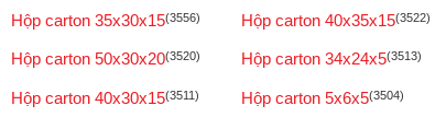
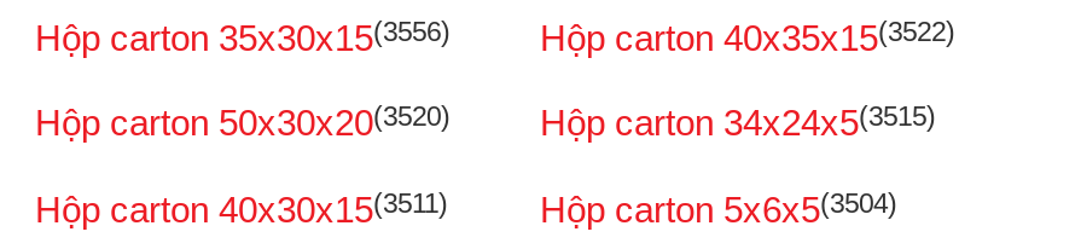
- Hộp carton 34x24x5(3513)
+ Hộp carton 34x24x5(3515)
